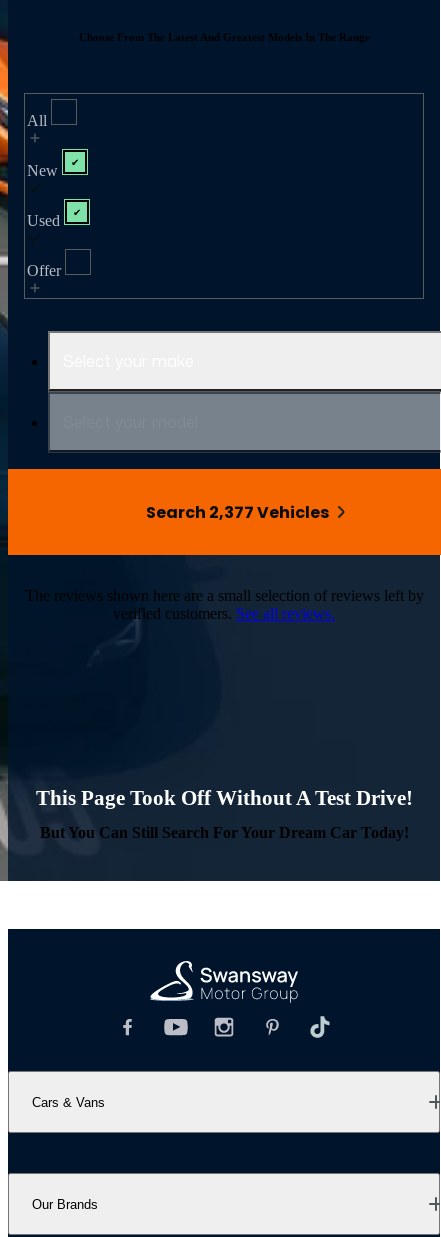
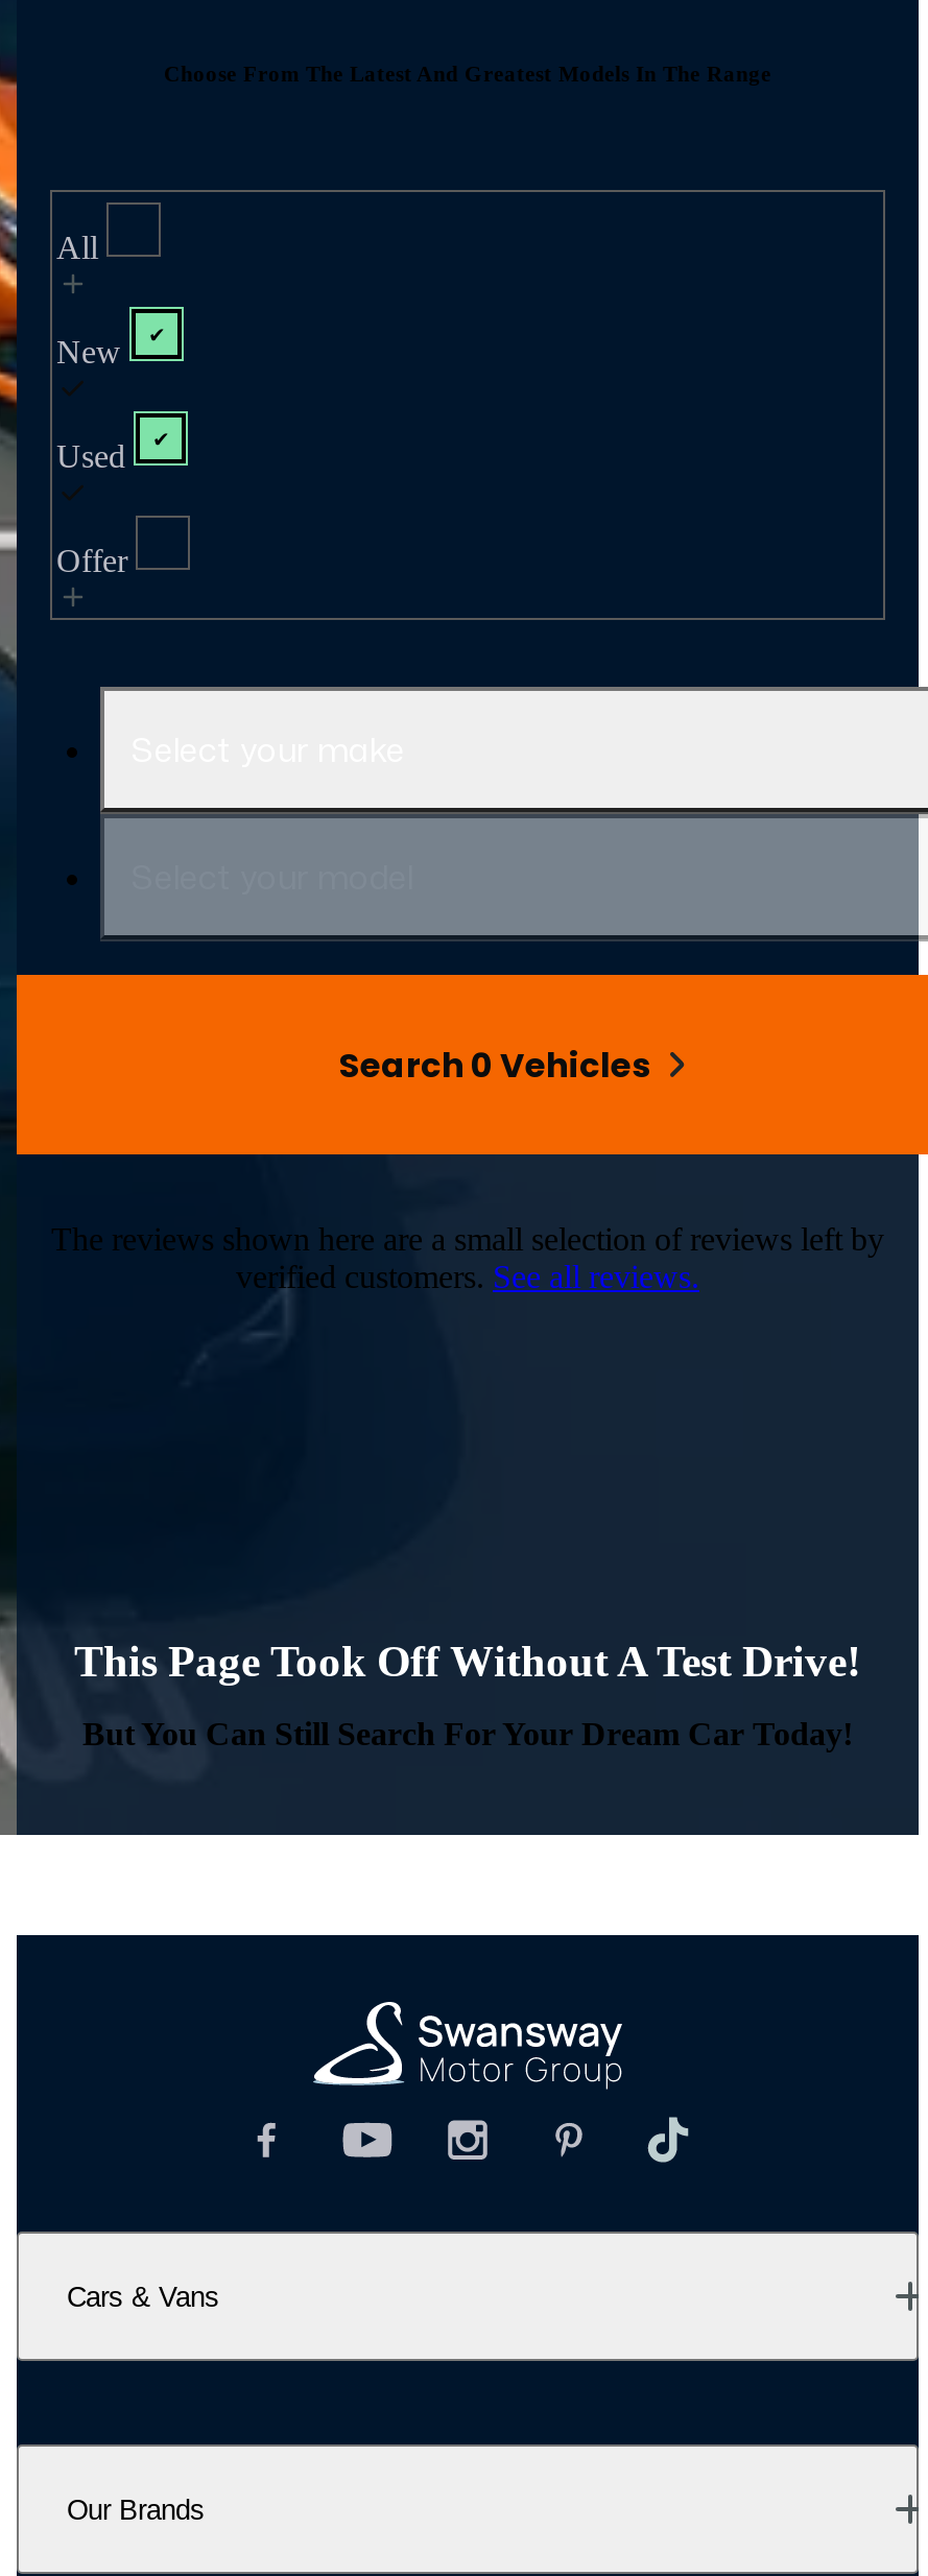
- Search 2,377 Vehicles
+ Search 0 Vehicles
